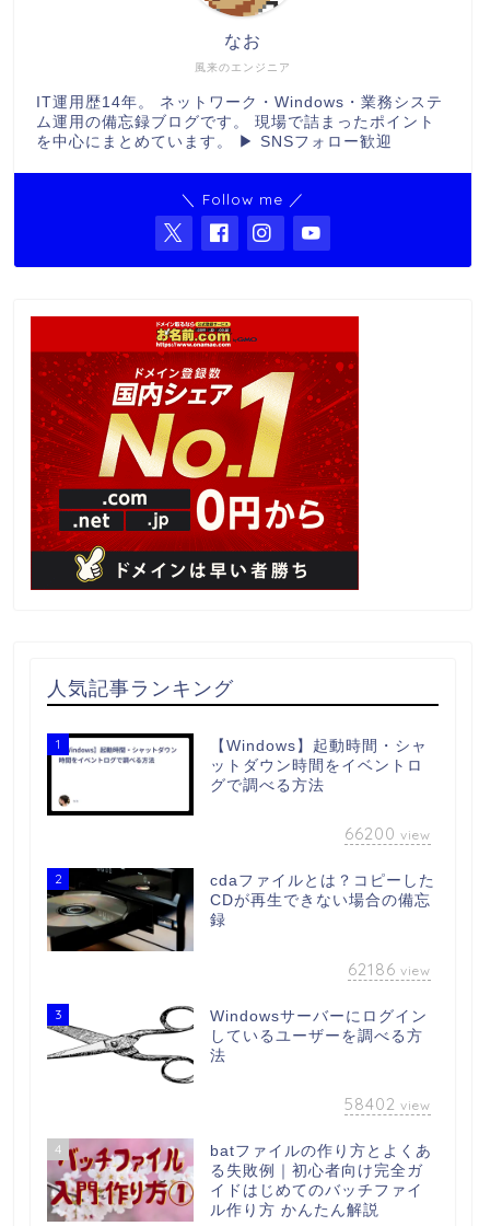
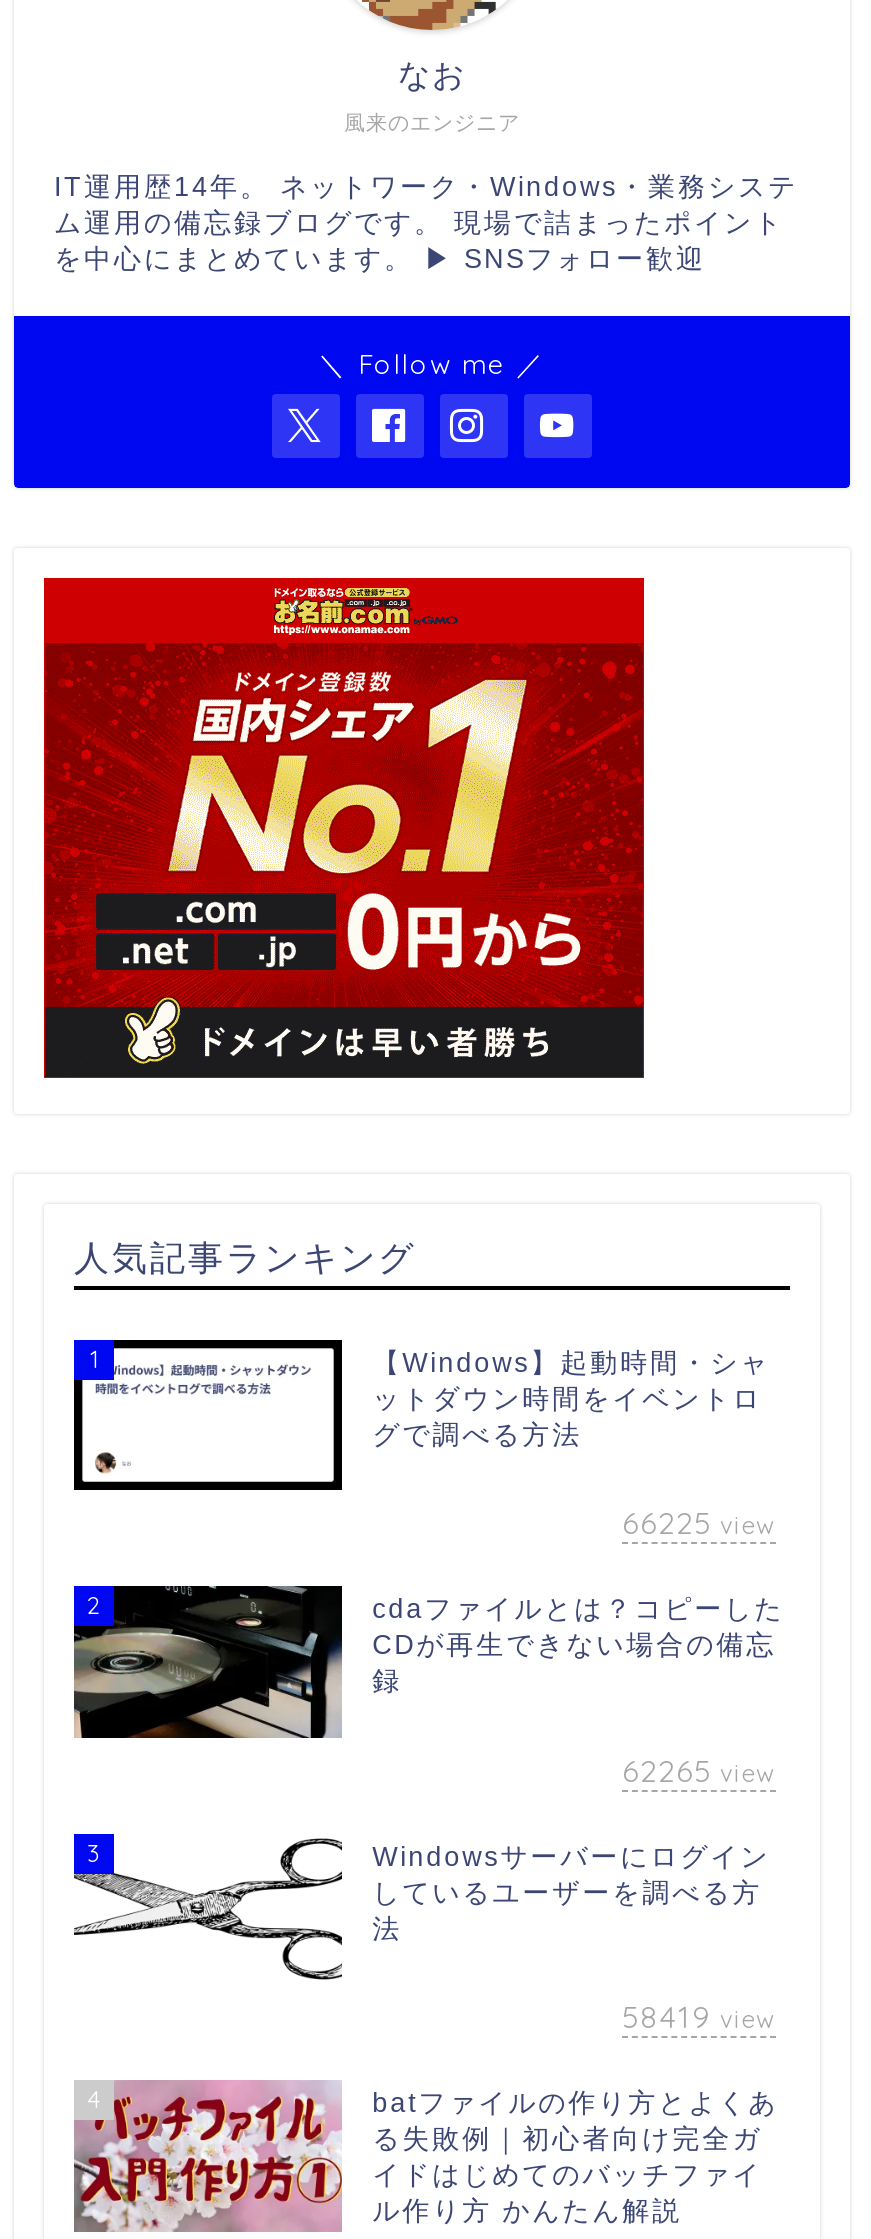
- 66200 view
+ 66225 view

- 62186 view
+ 62265 view

- 58402 view
+ 58419 view
